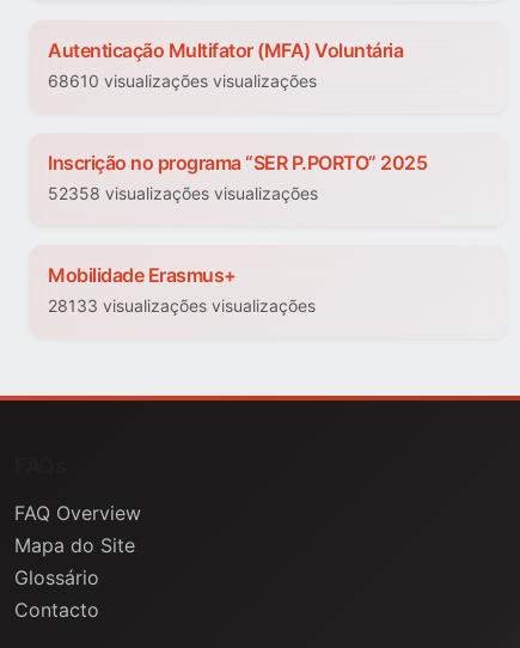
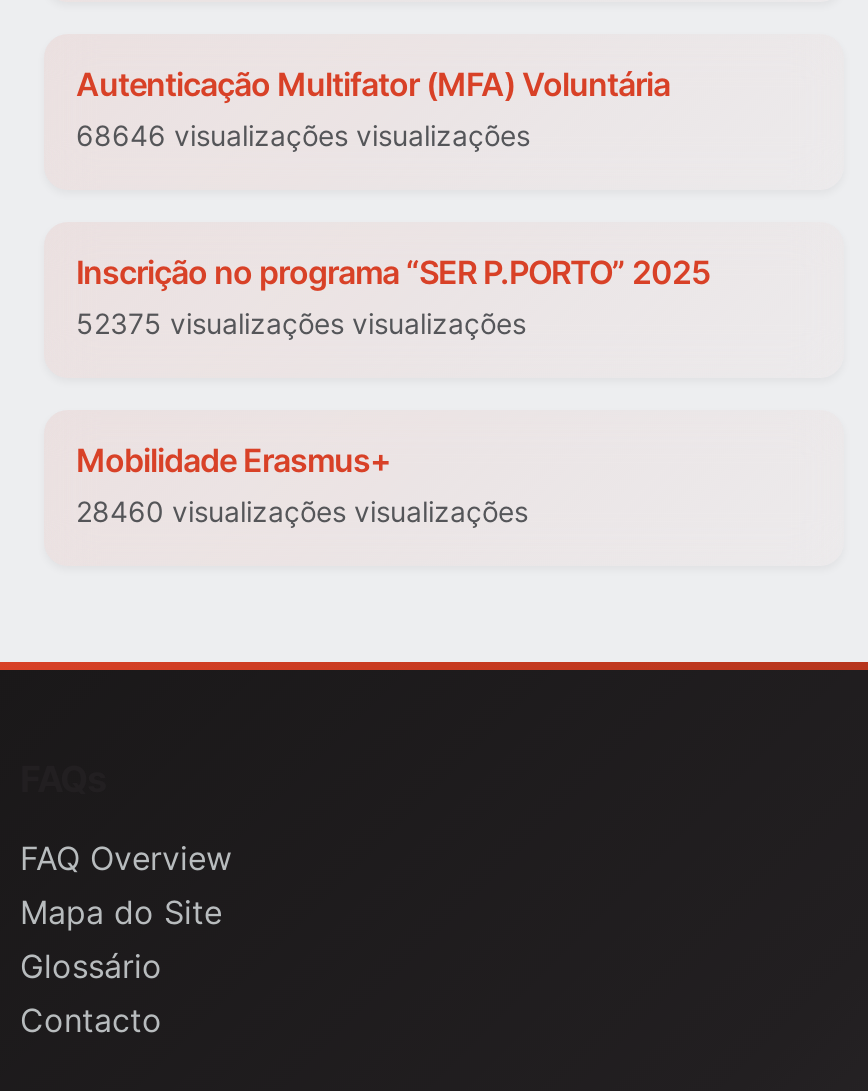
- 68610 visualizações visualizações
+ 68646 visualizações visualizações

- 52358 visualizações visualizações
+ 52375 visualizações visualizações

- 28133 visualizações visualizações
+ 28460 visualizações visualizações
